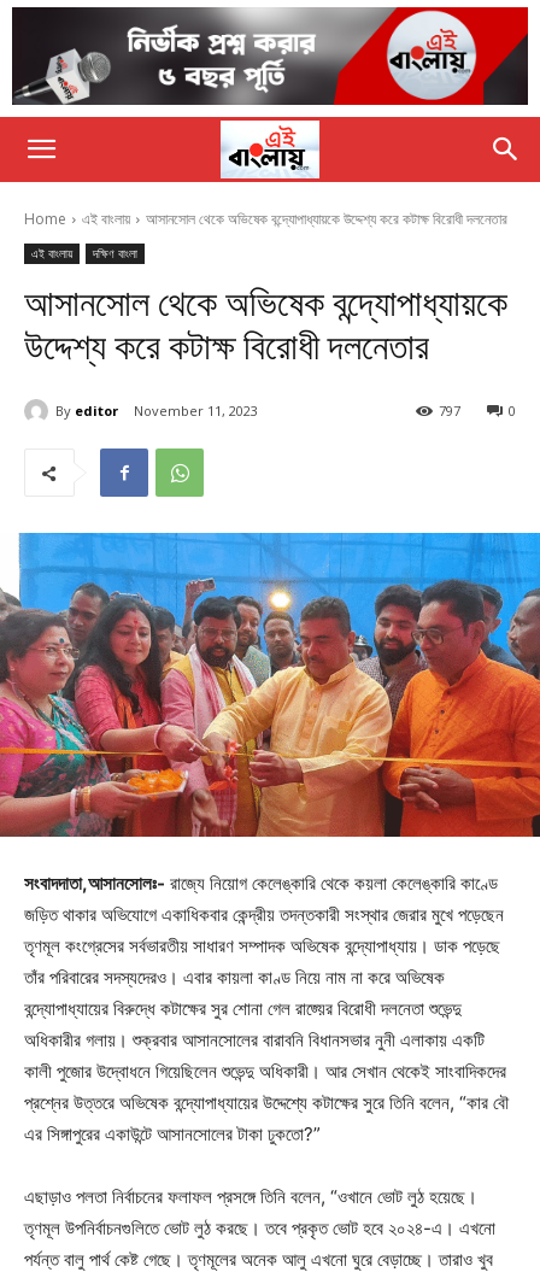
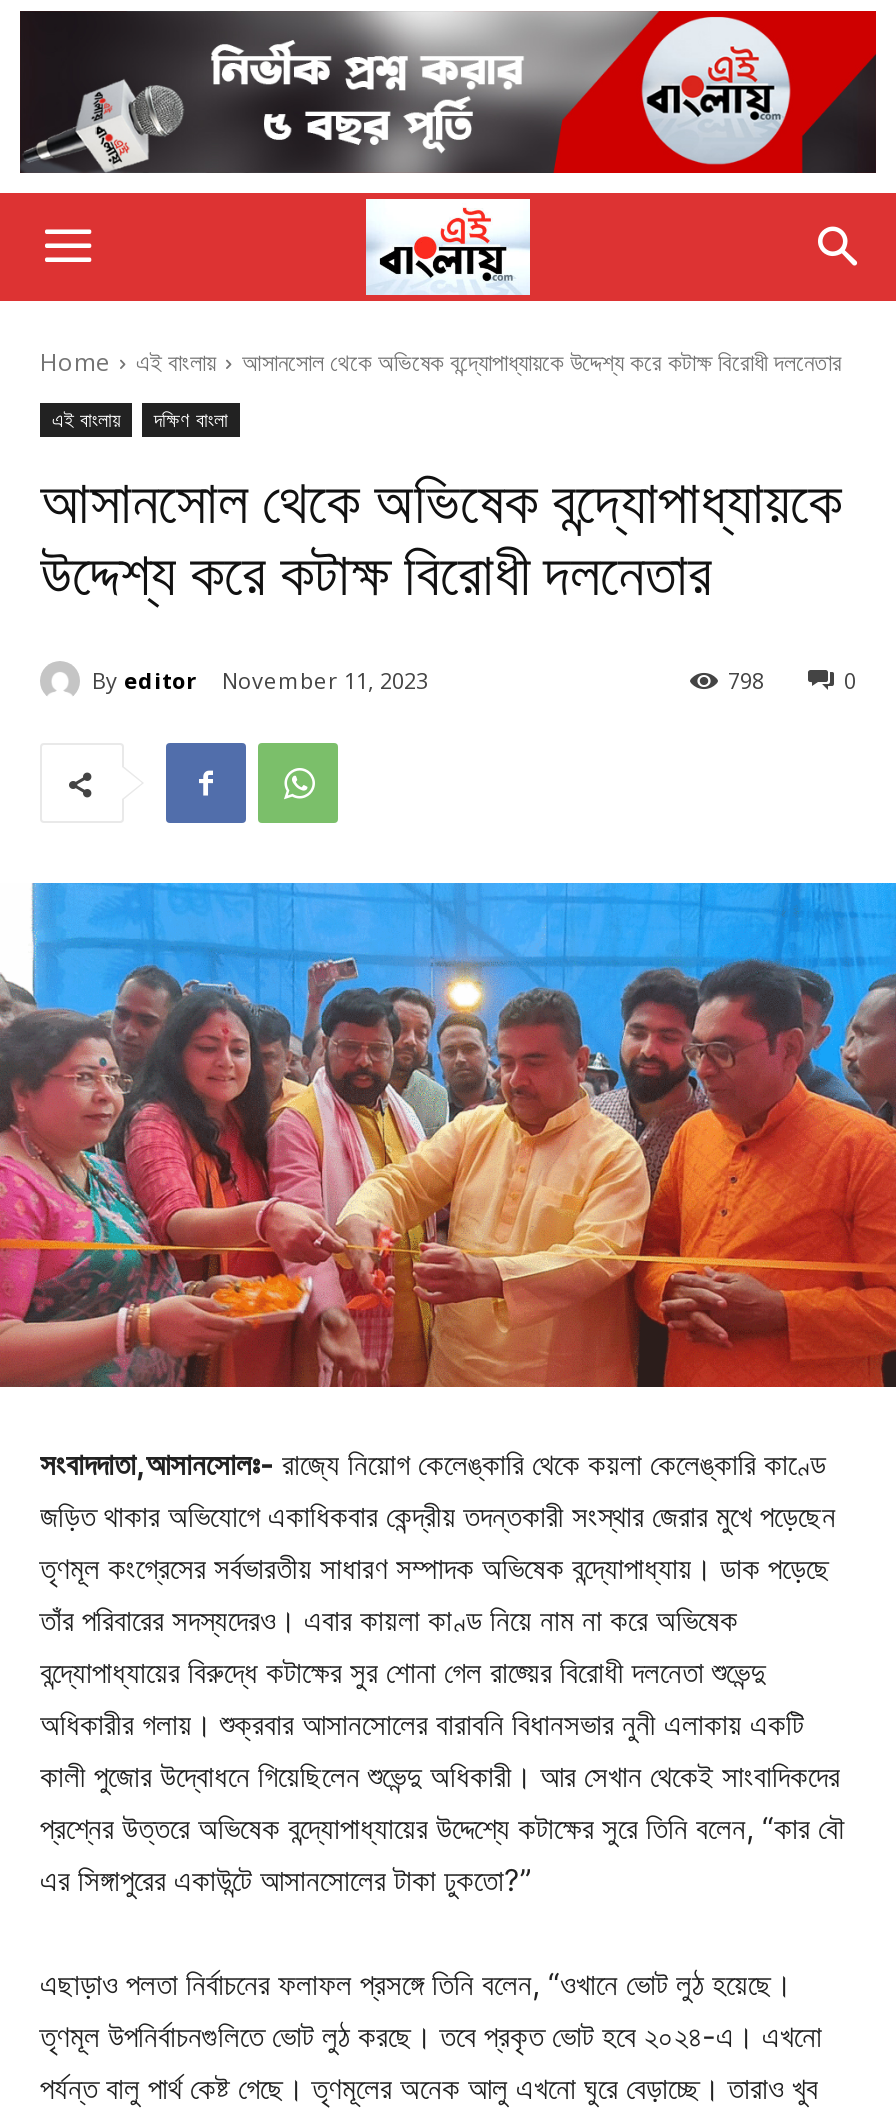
- 797
+ 798
